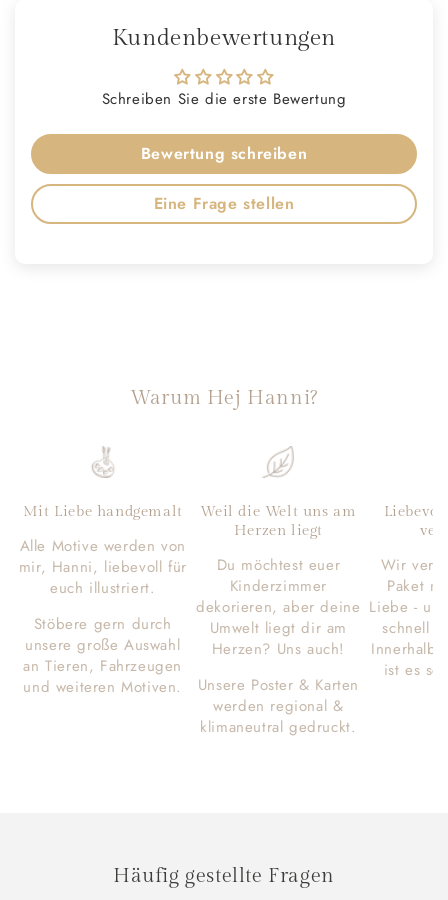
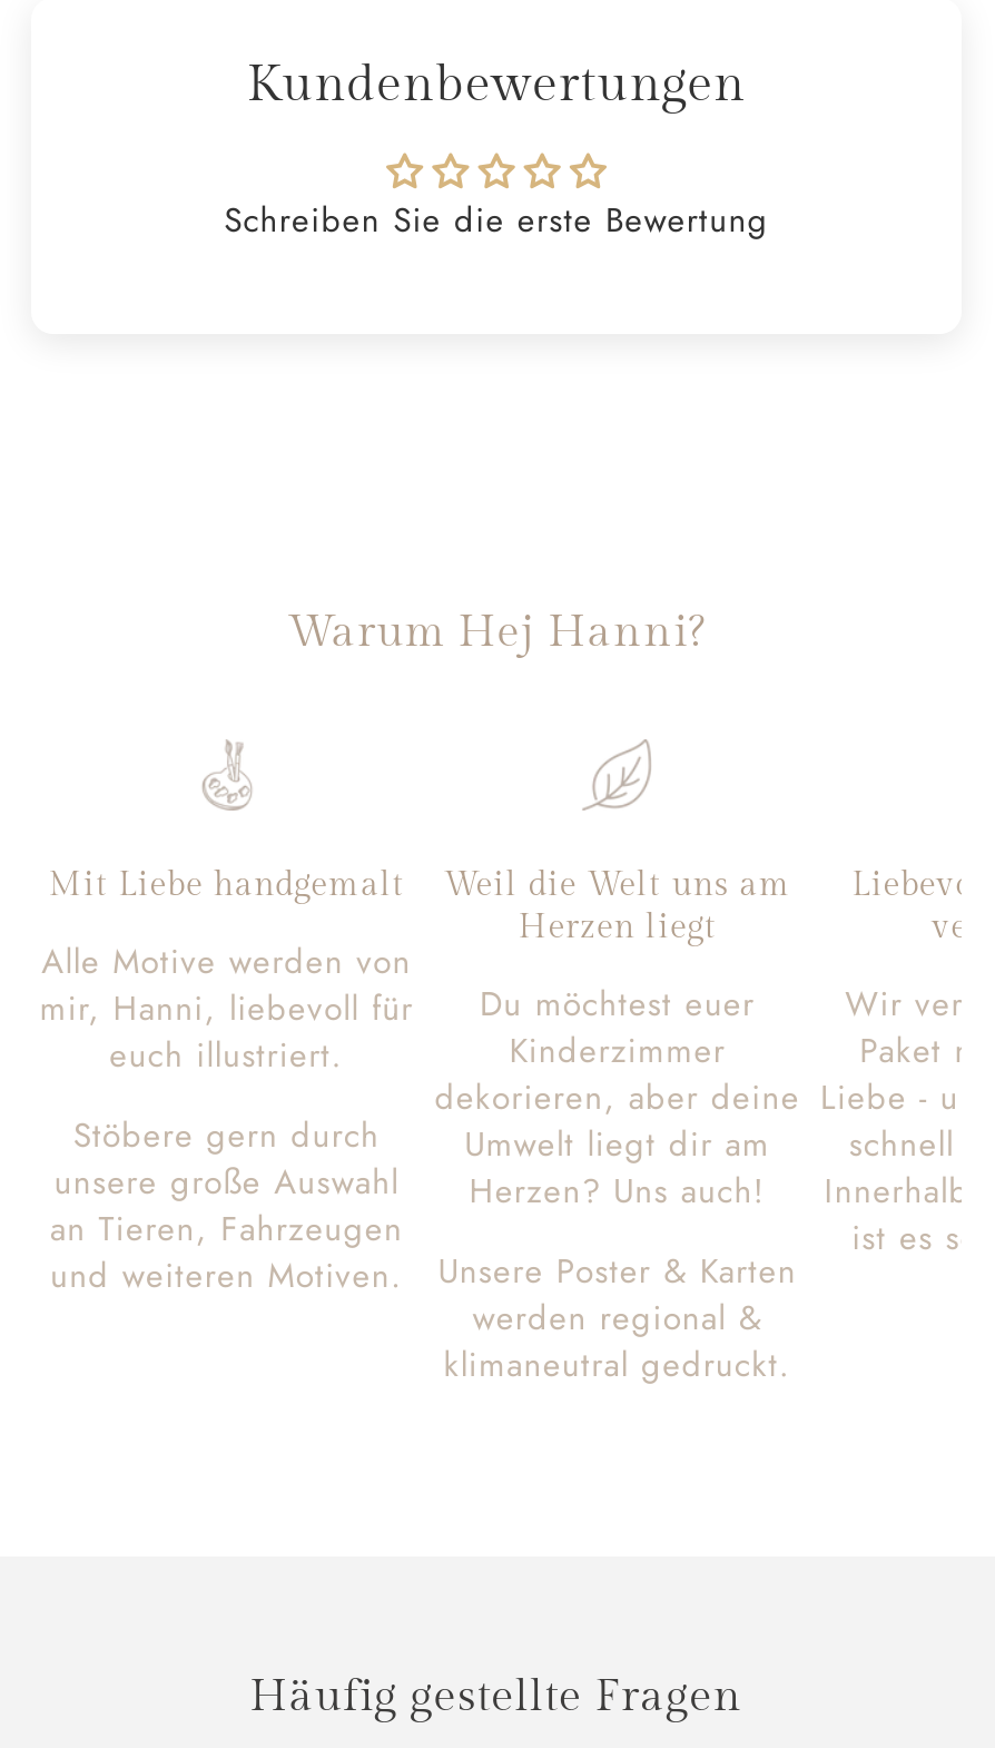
- Bewertung schreiben
- Eine Frage stellen
